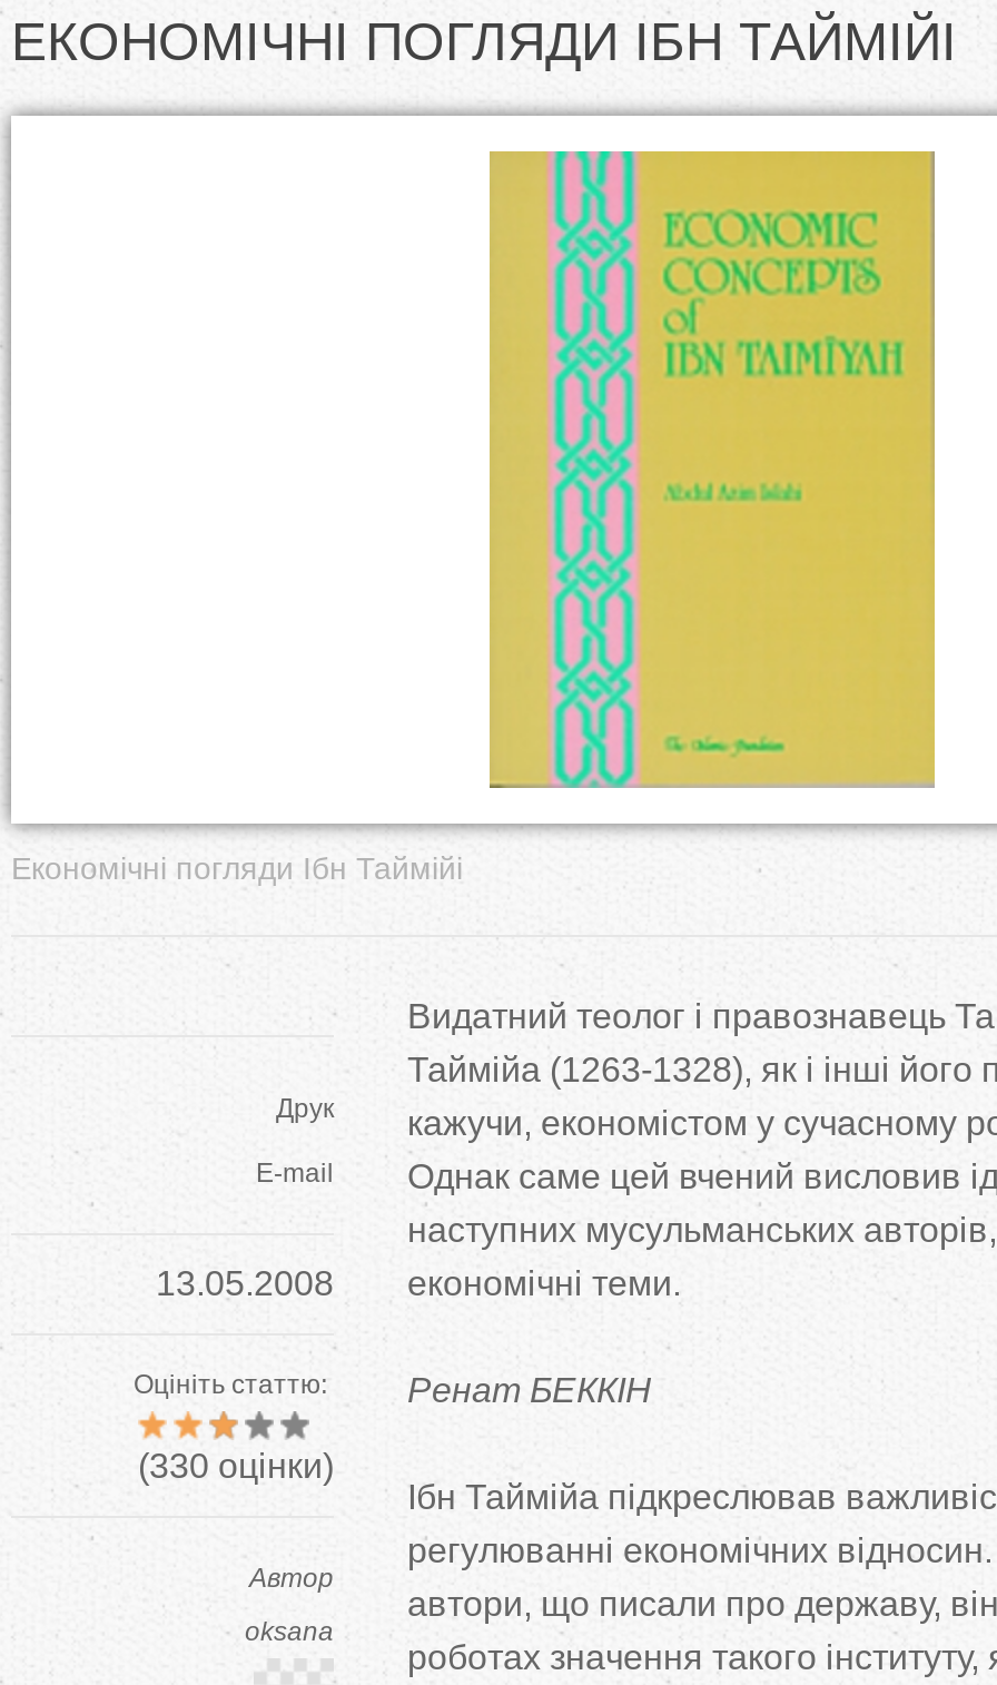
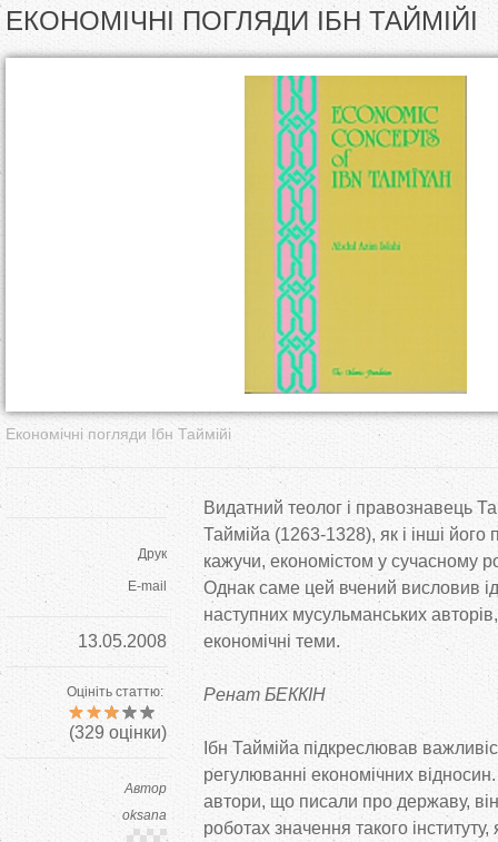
- (330 оцінки)
+ (329 оцінки)
